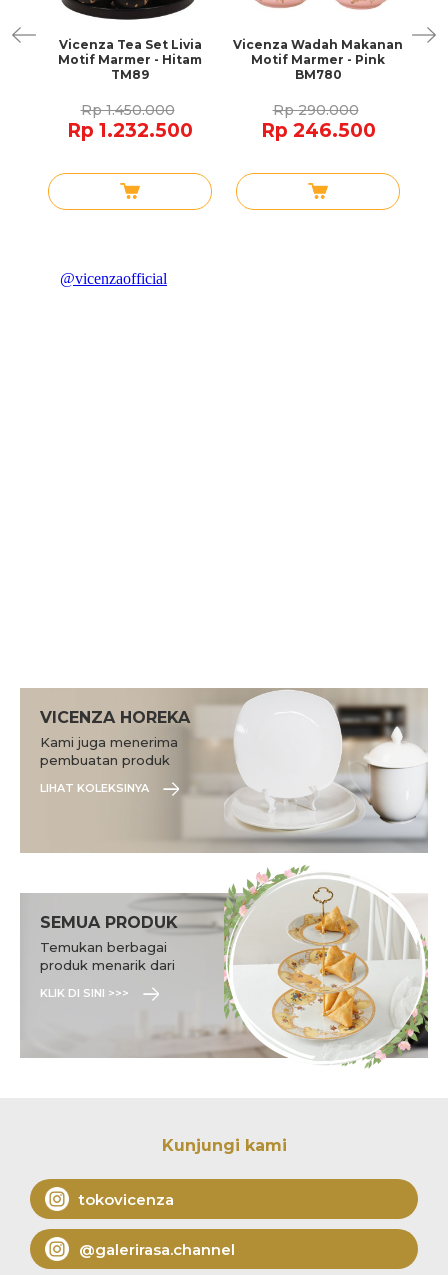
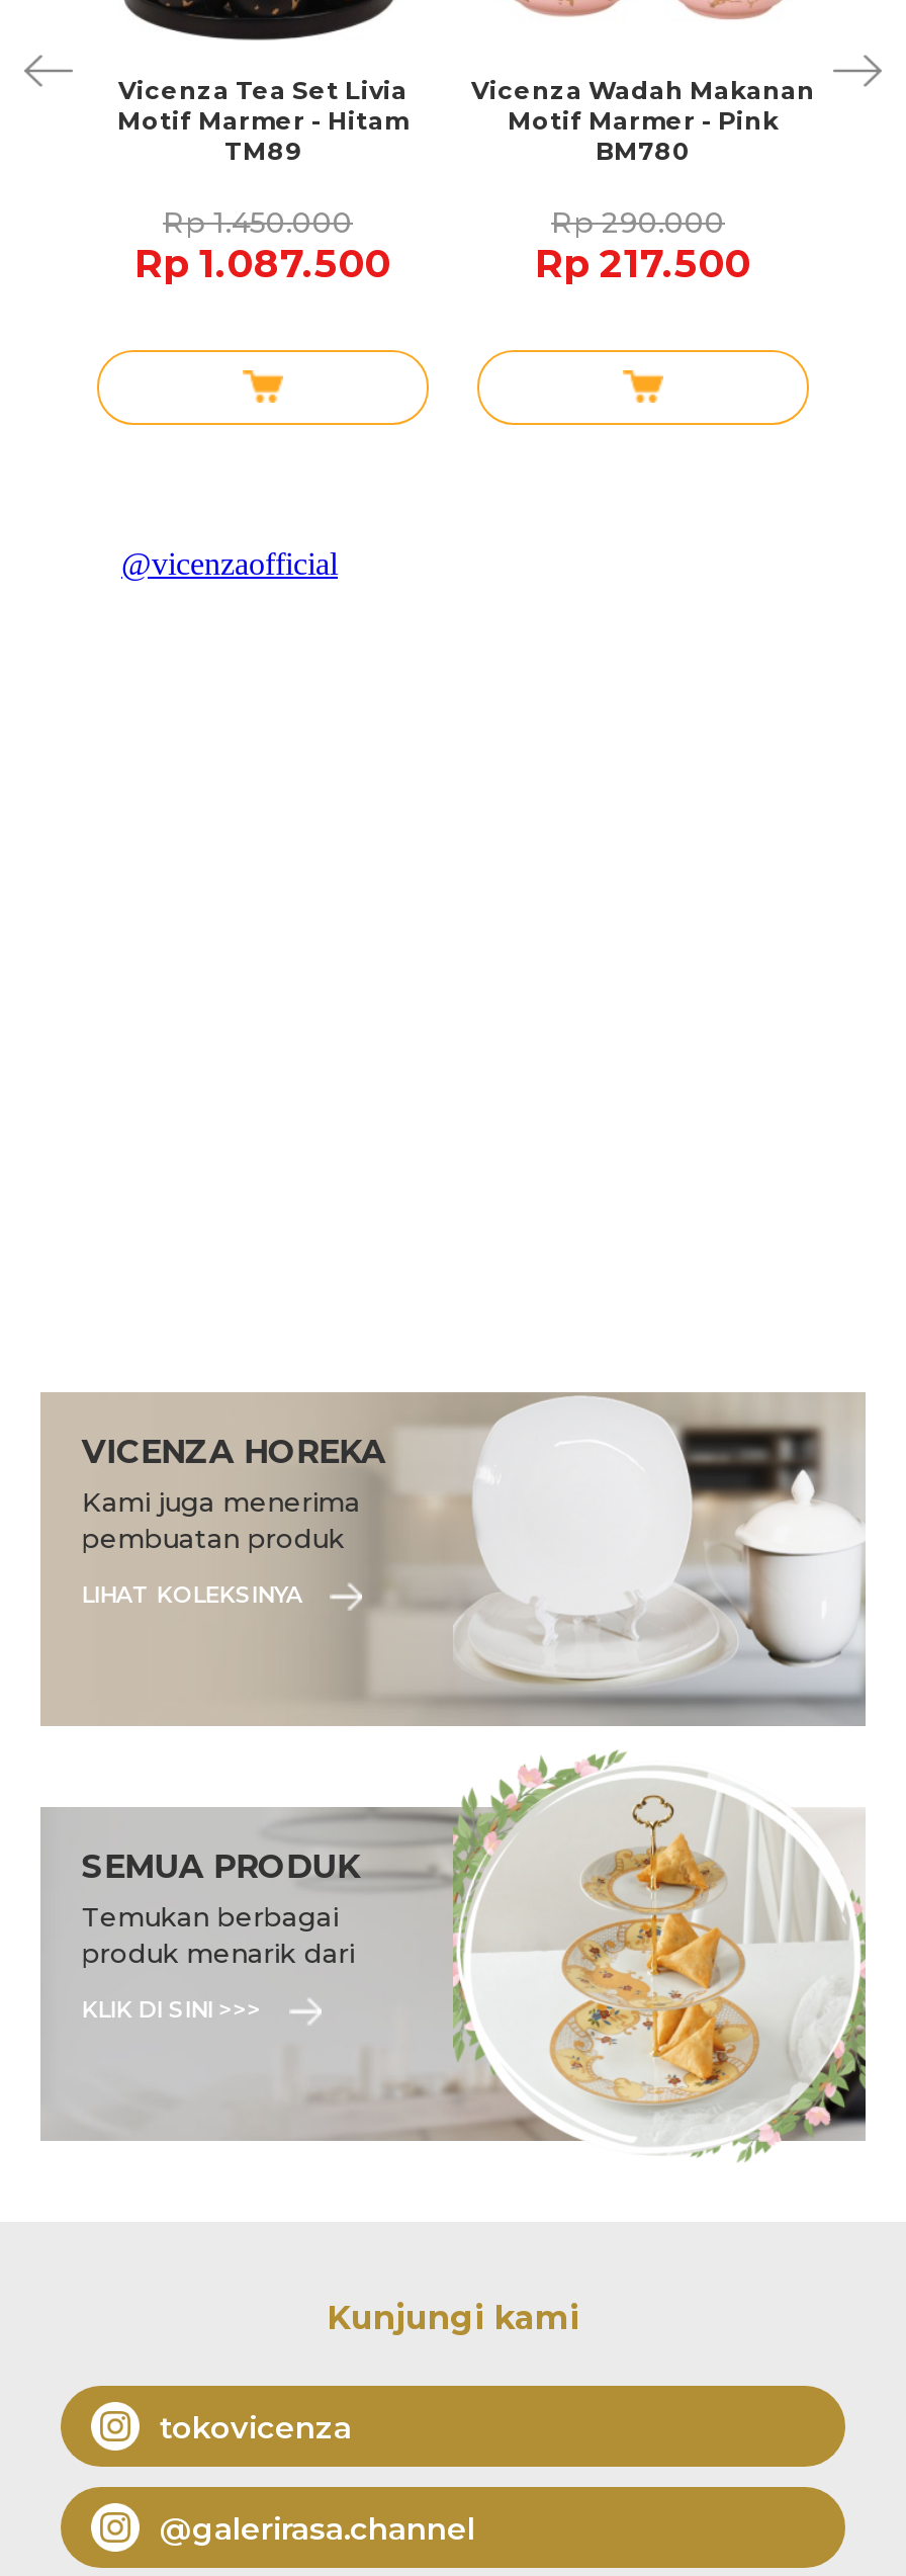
- Rp 1.232.500
+ Rp 1.087.500

- Rp 246.500
+ Rp 217.500
